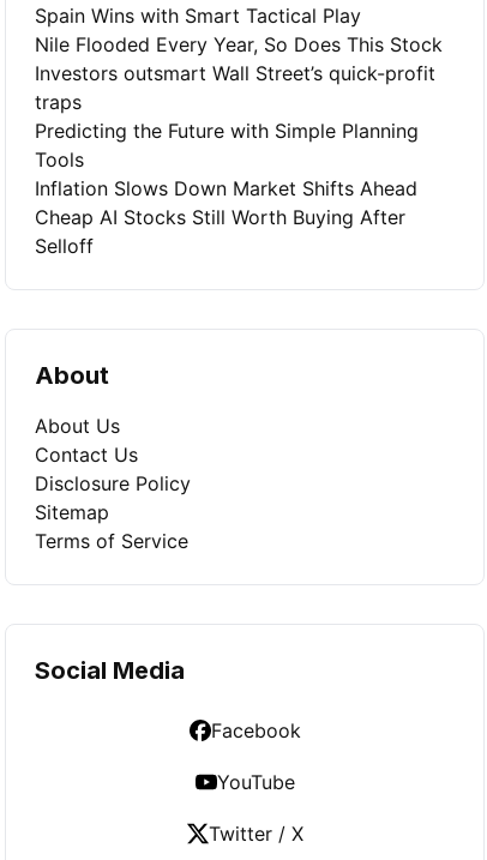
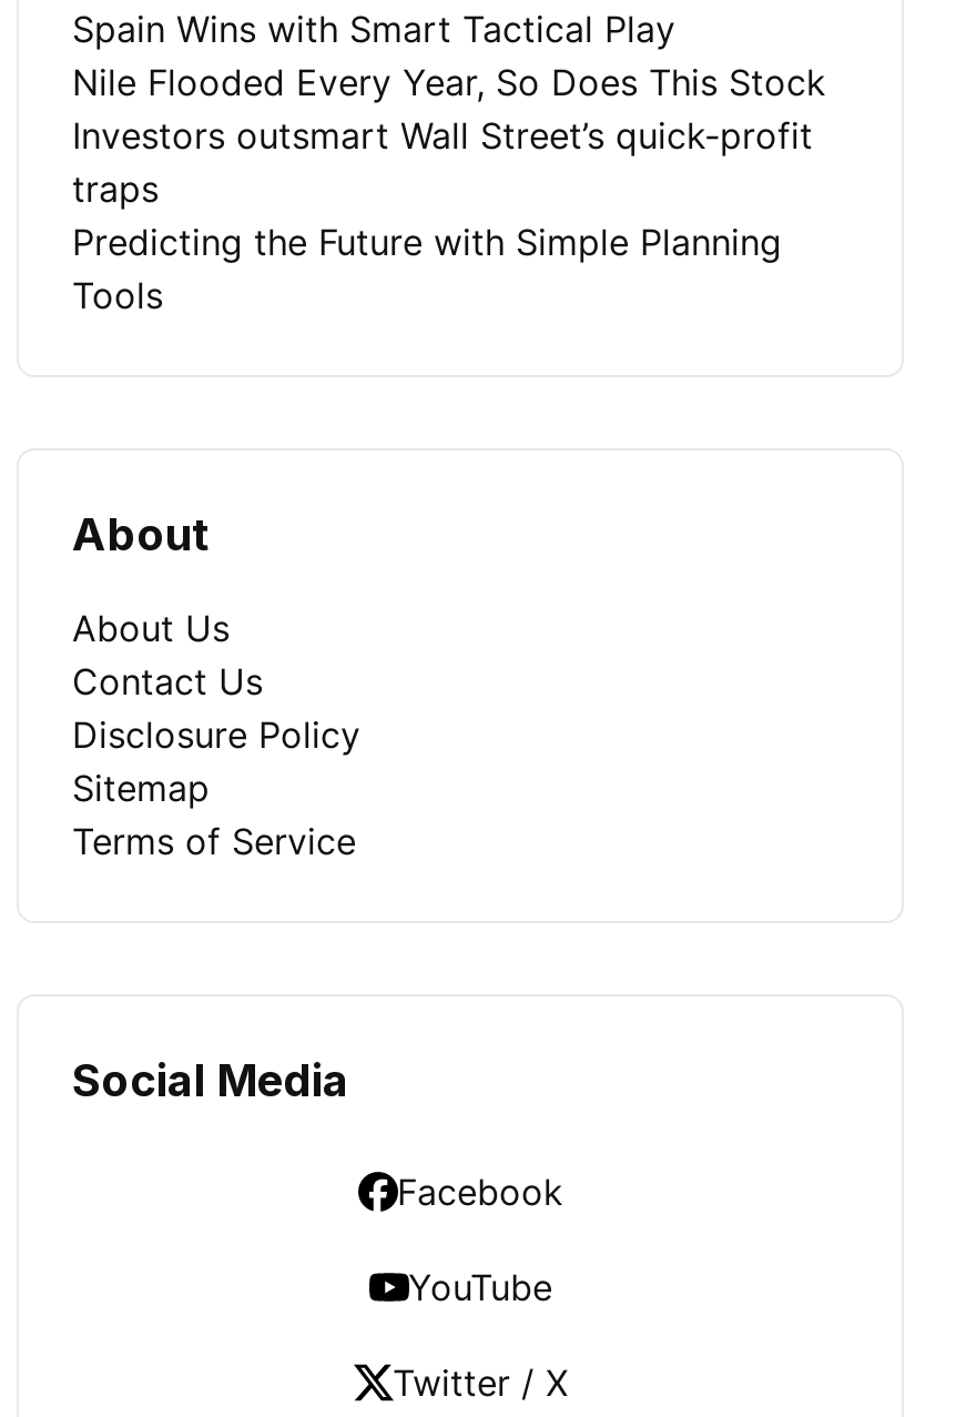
- Inflation Slows Down Market Shifts Ahead
- Cheap AI Stocks Still Worth Buying After
- Selloff
